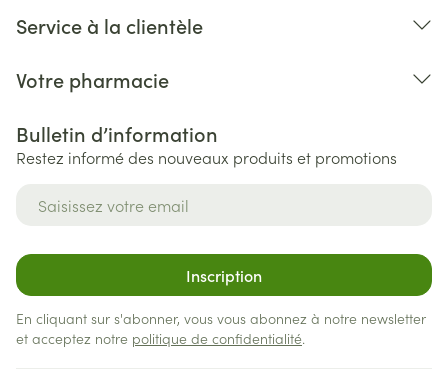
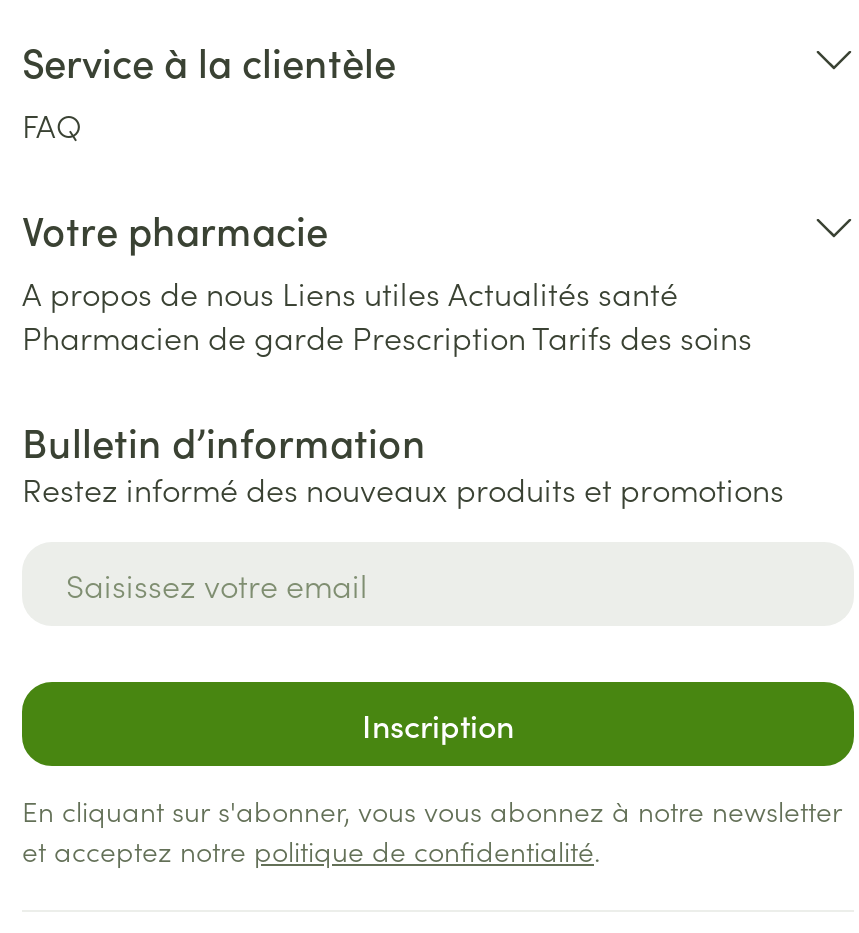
+ FAQ

+ A propos de nous Liens utiles Actualités santé
+ Pharmacien de garde Prescription Tarifs des soins
